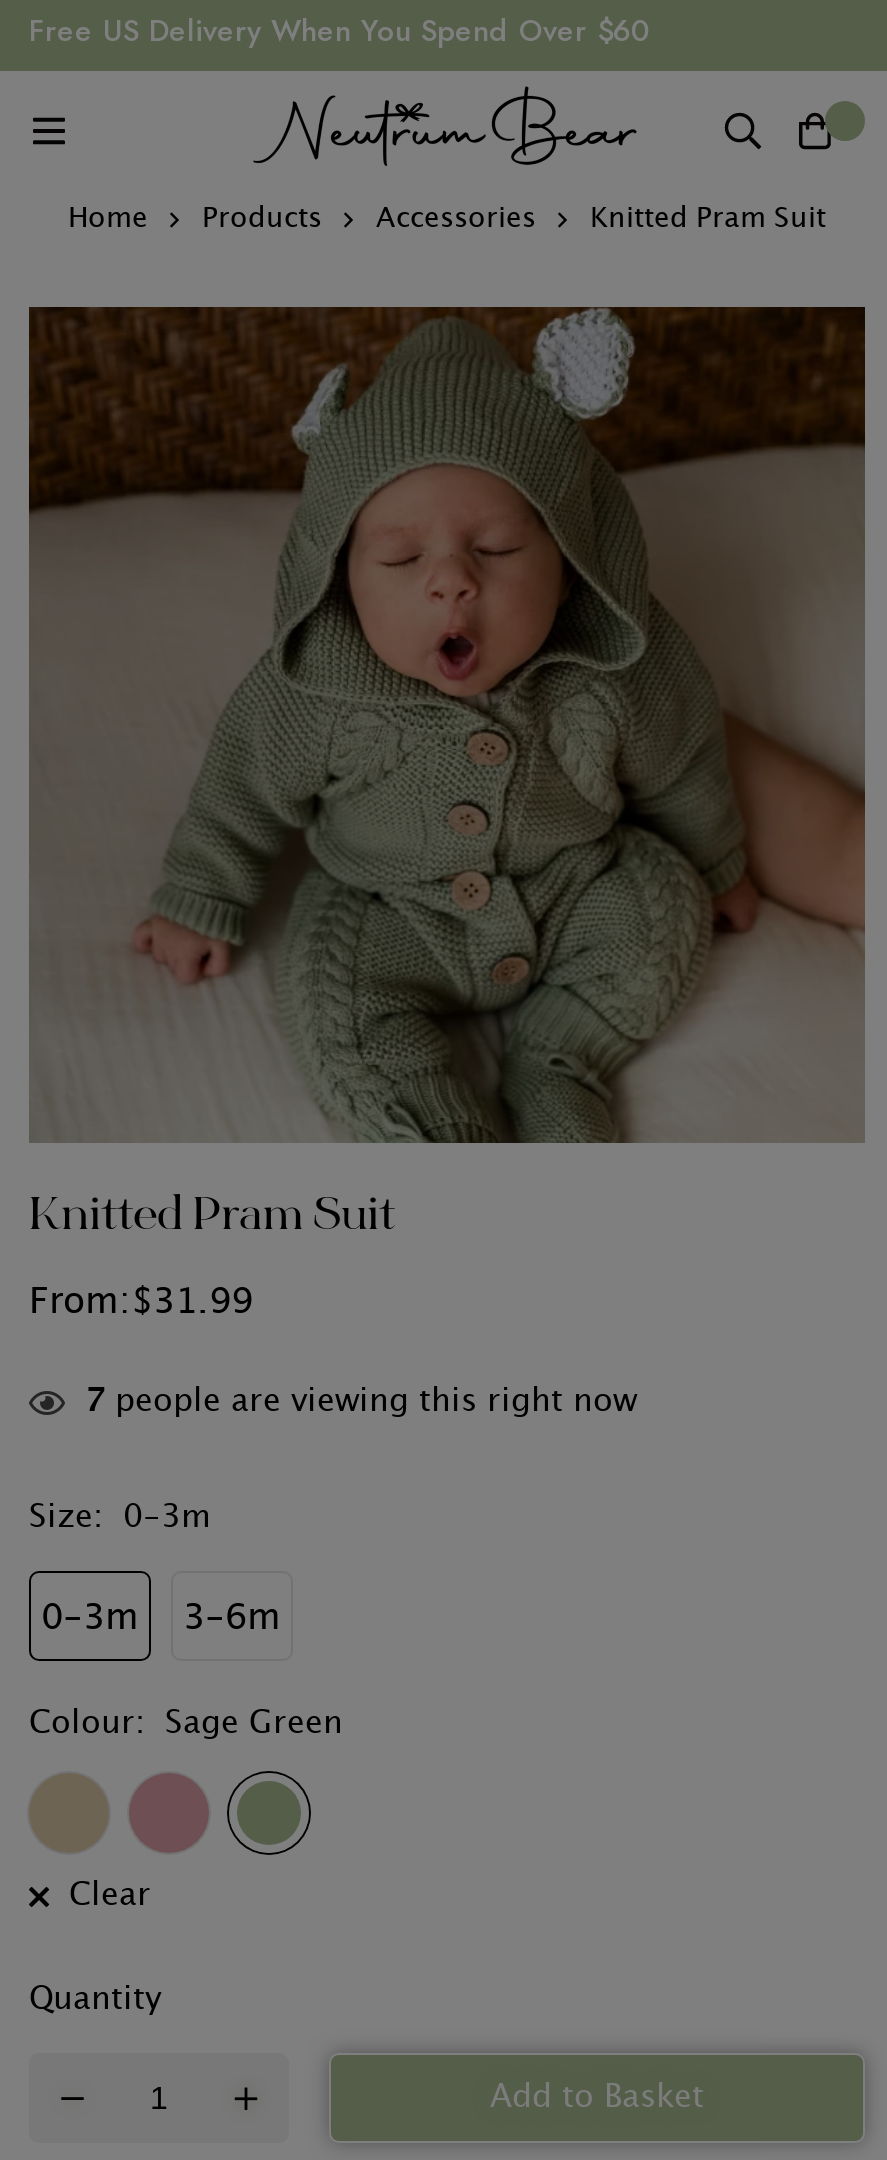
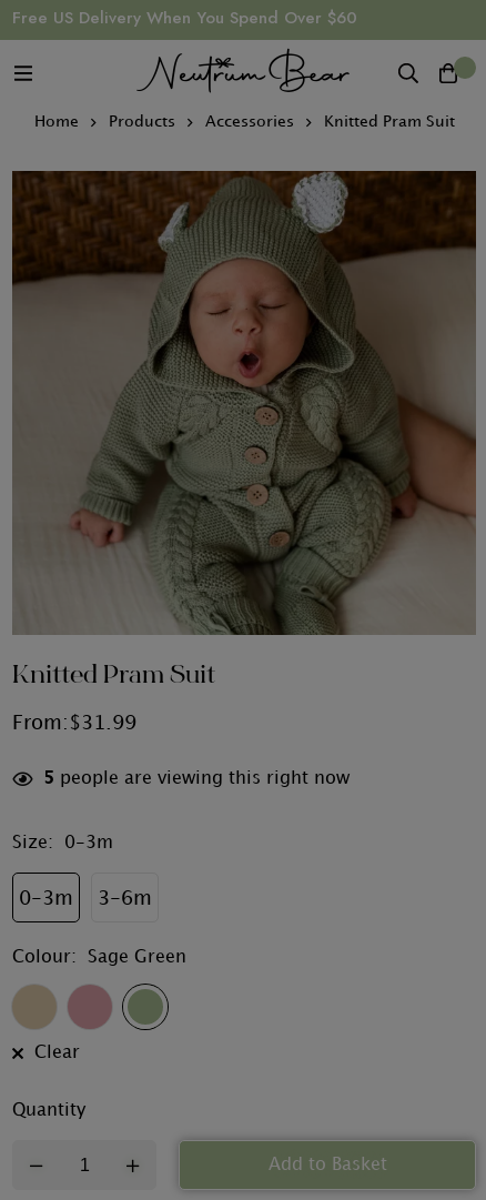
- 7 people are viewing this right now
+ 5 people are viewing this right now
